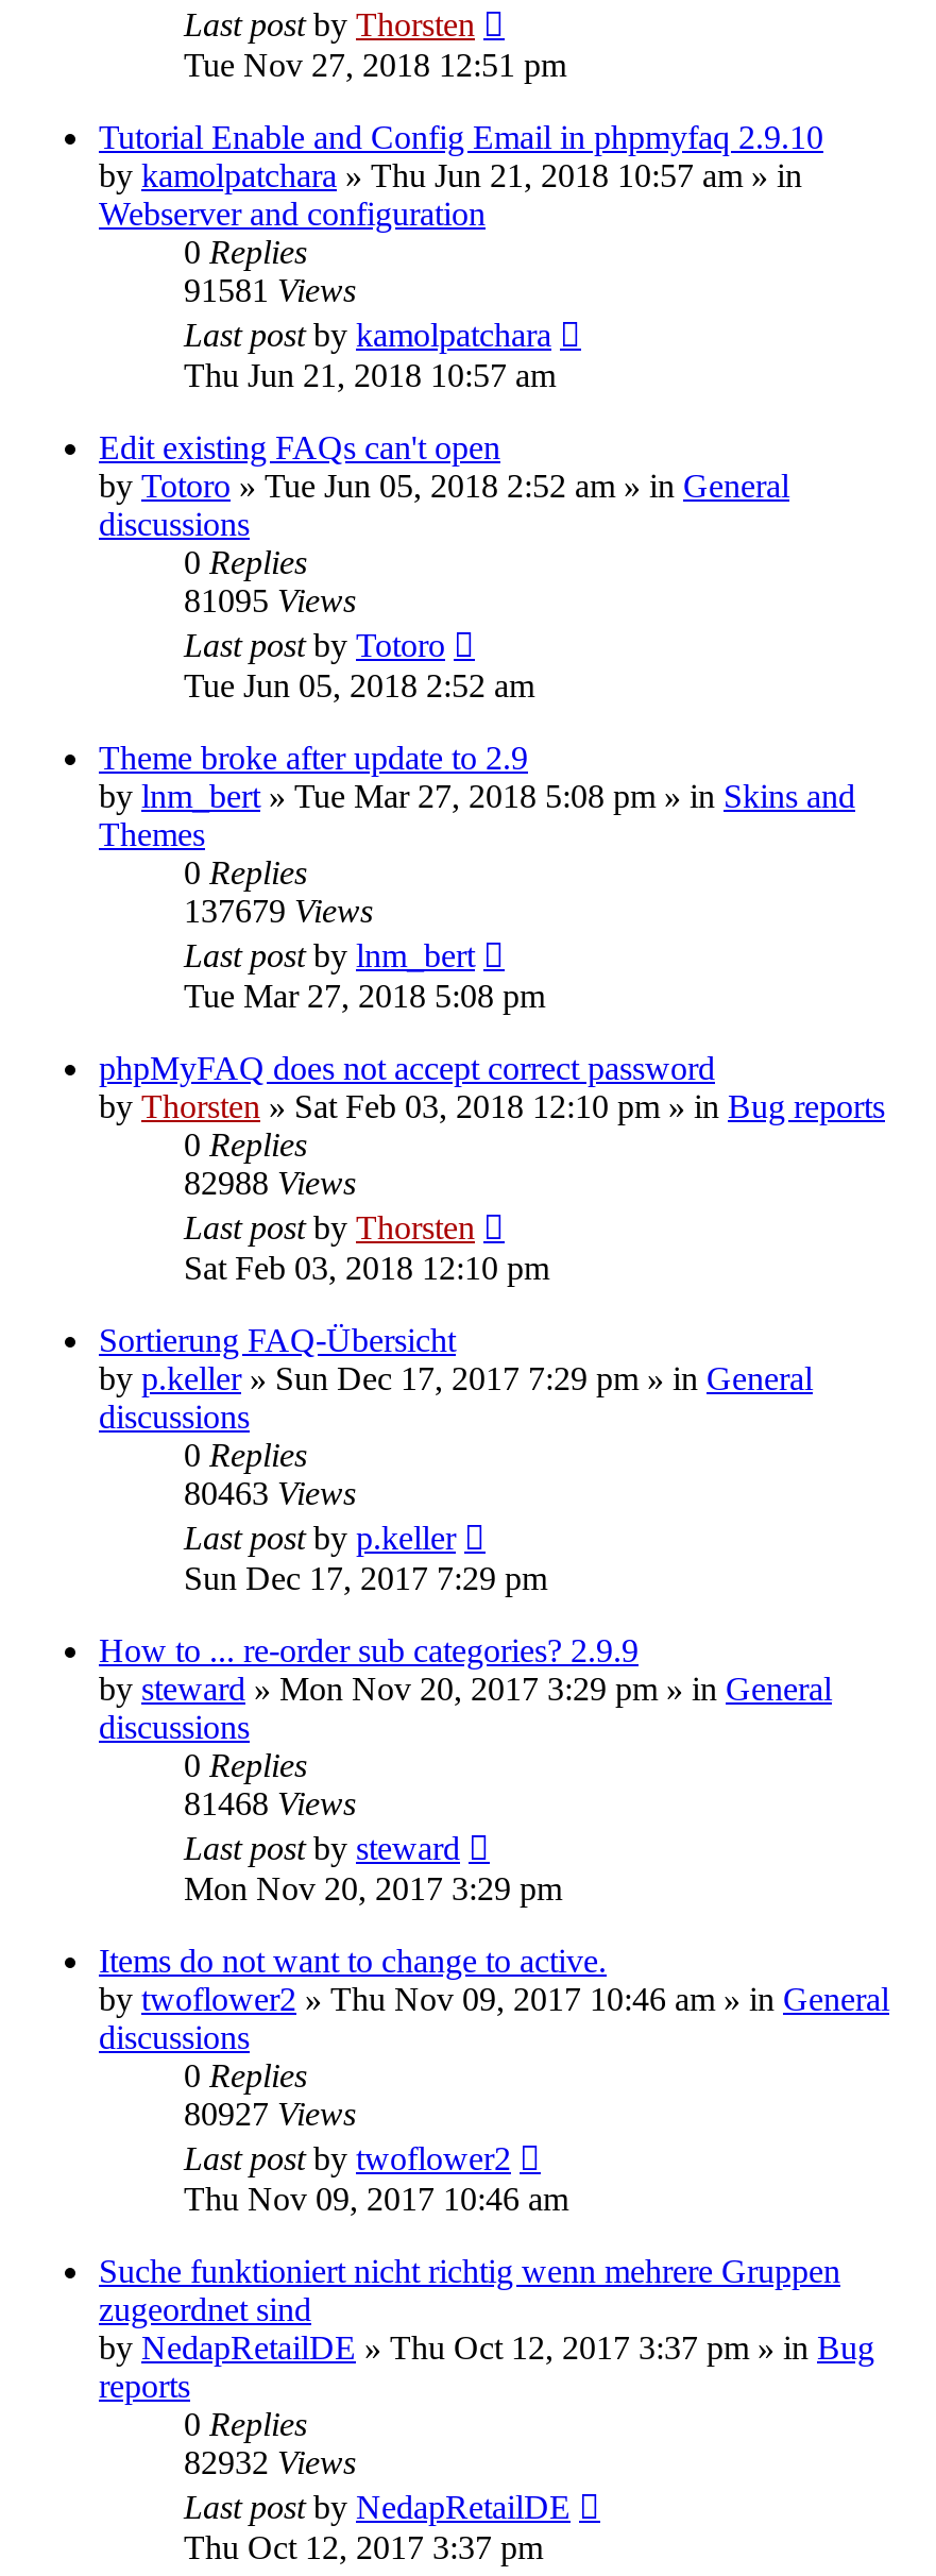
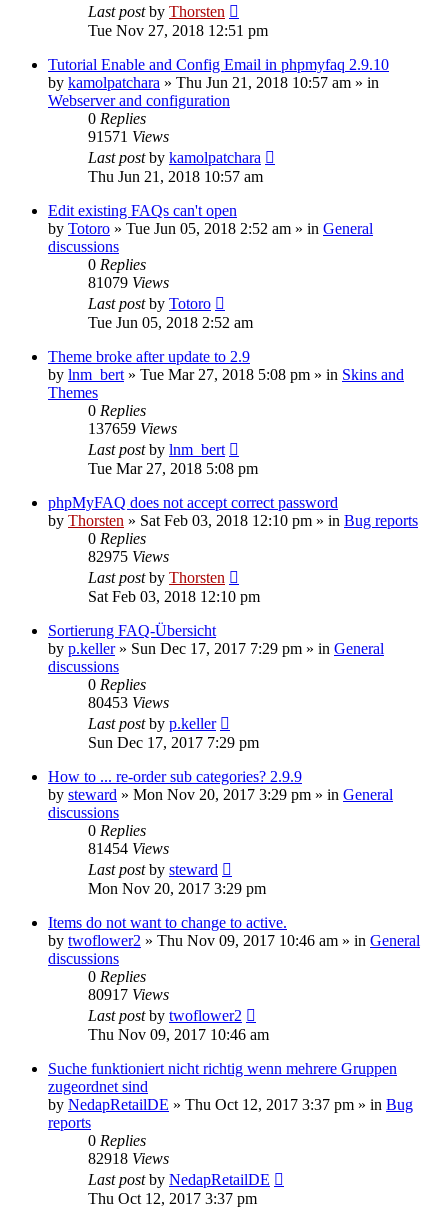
- 91581 Views
+ 91571 Views

- 81095 Views
+ 81079 Views

- 137679 Views
+ 137659 Views

- 82988 Views
+ 82975 Views

- 80463 Views
+ 80453 Views

- 81468 Views
+ 81454 Views

- 80927 Views
+ 80917 Views

- 82932 Views
+ 82918 Views
